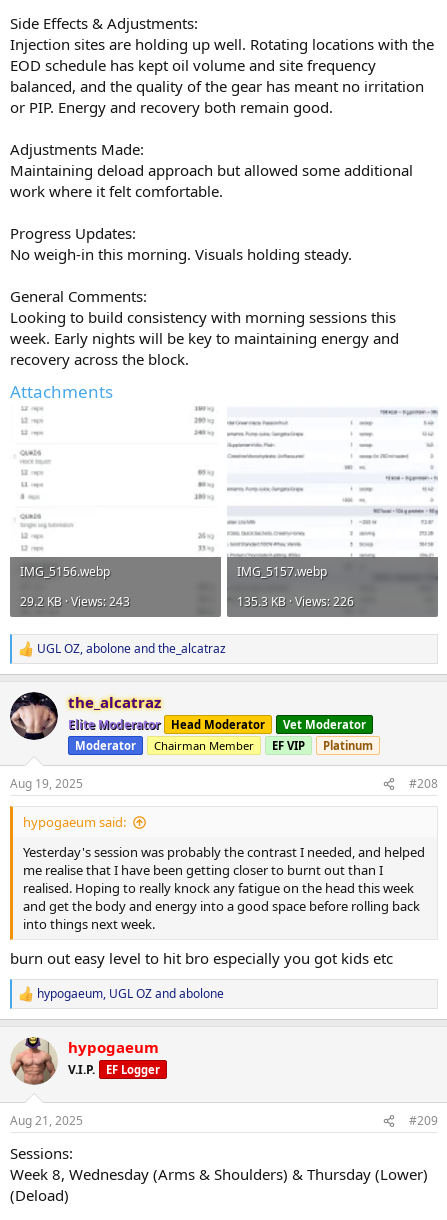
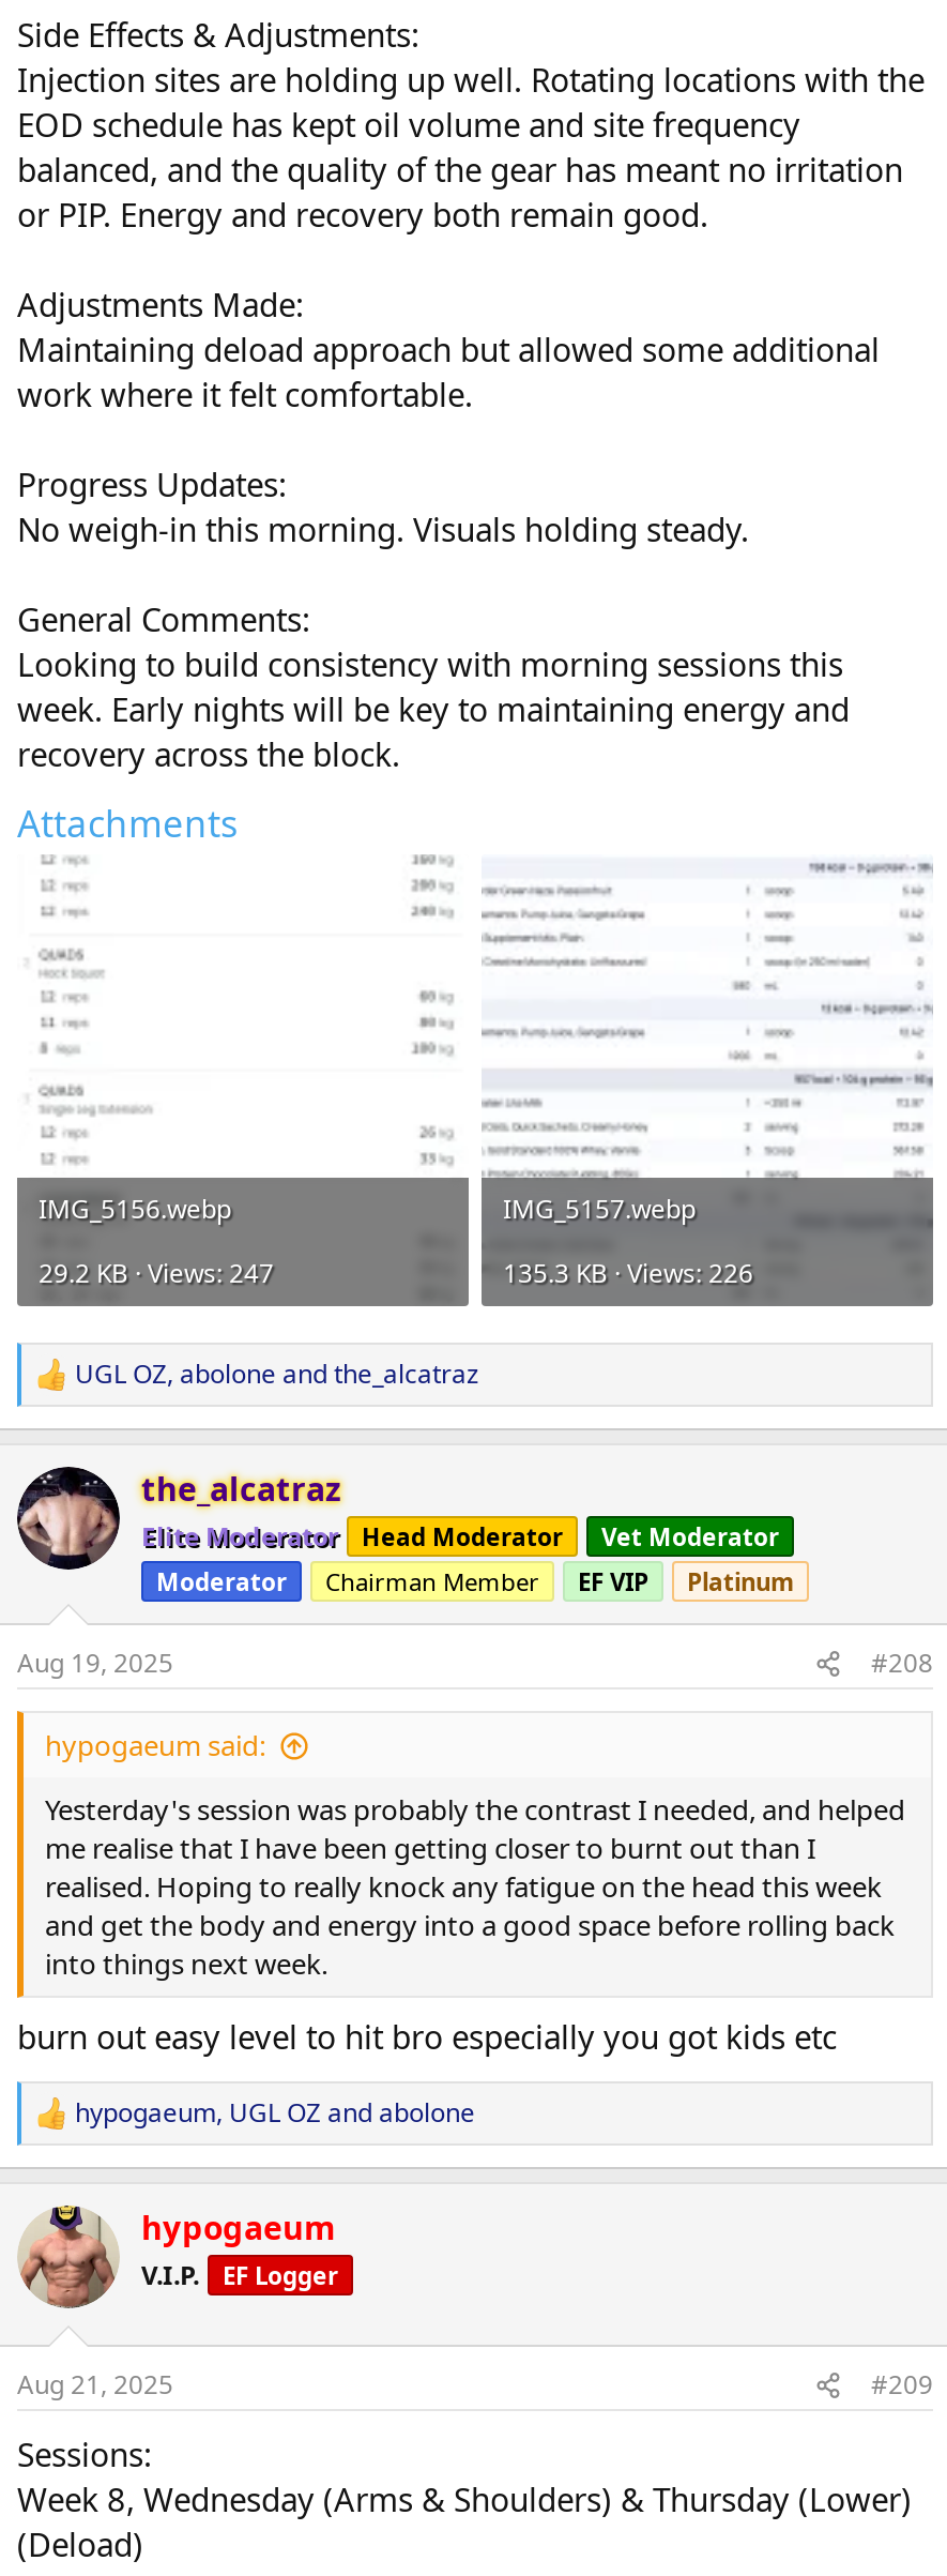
- 29.2 KB · Views: 243
+ 29.2 KB · Views: 247
